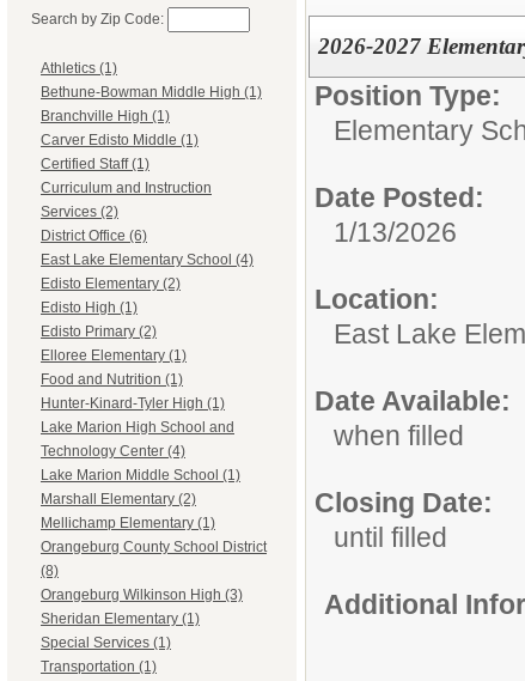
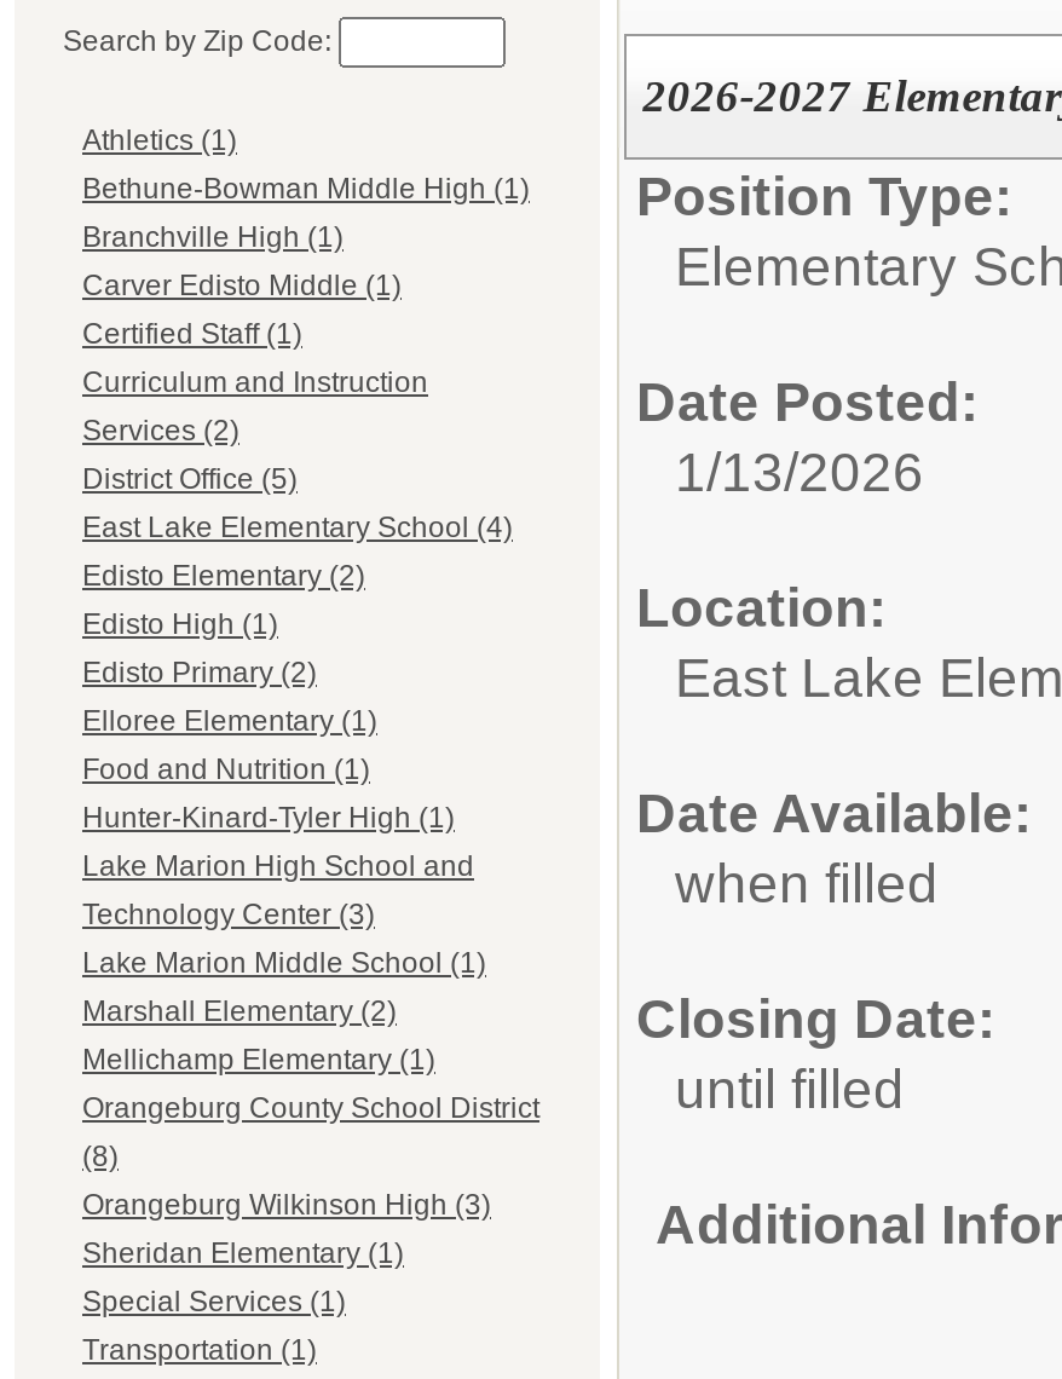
- District Office (6)
+ District Office (5)

- Technology Center (4)
+ Technology Center (3)
